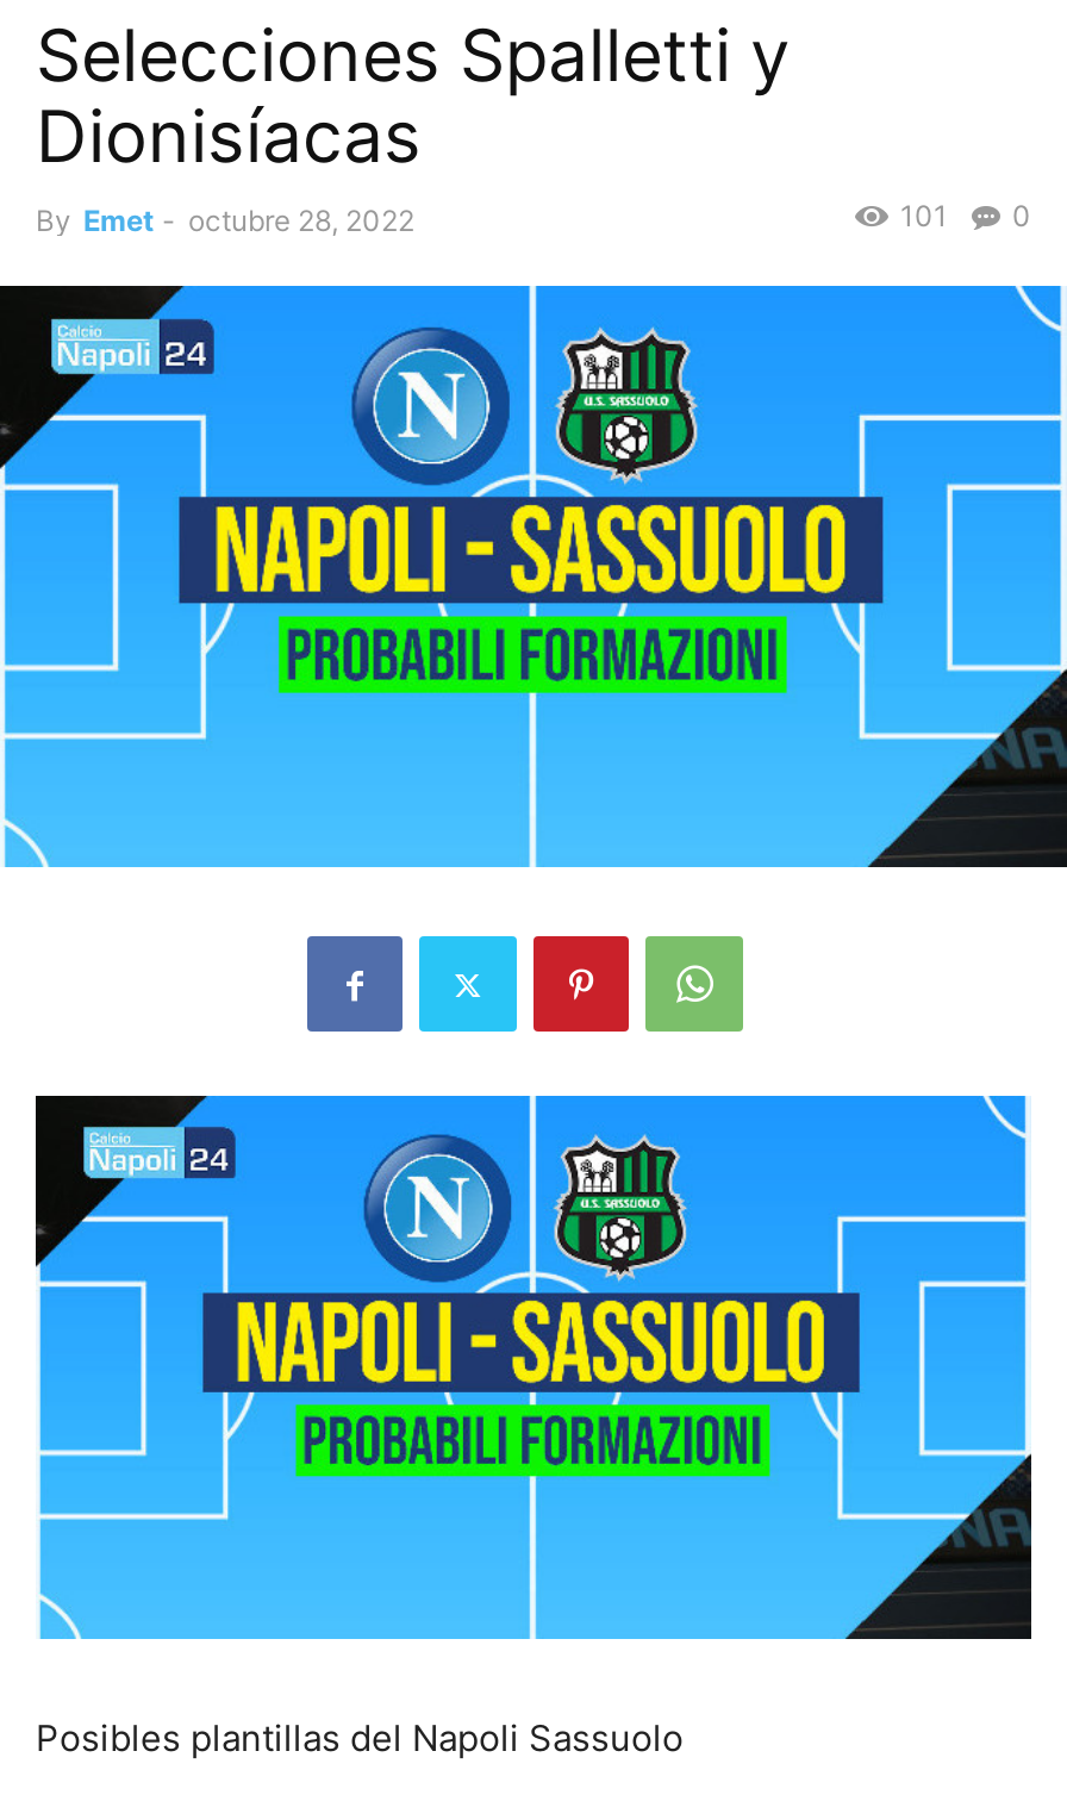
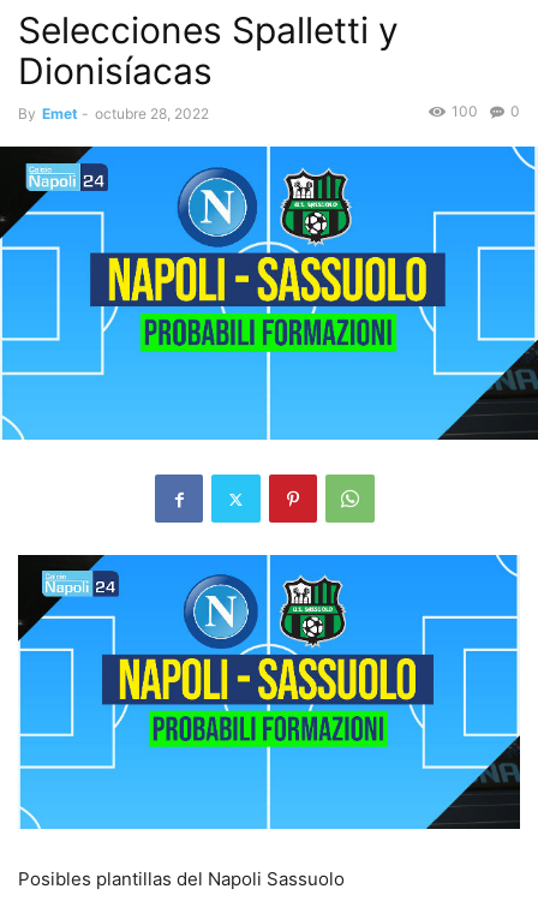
- 101 0
+ 100 0
